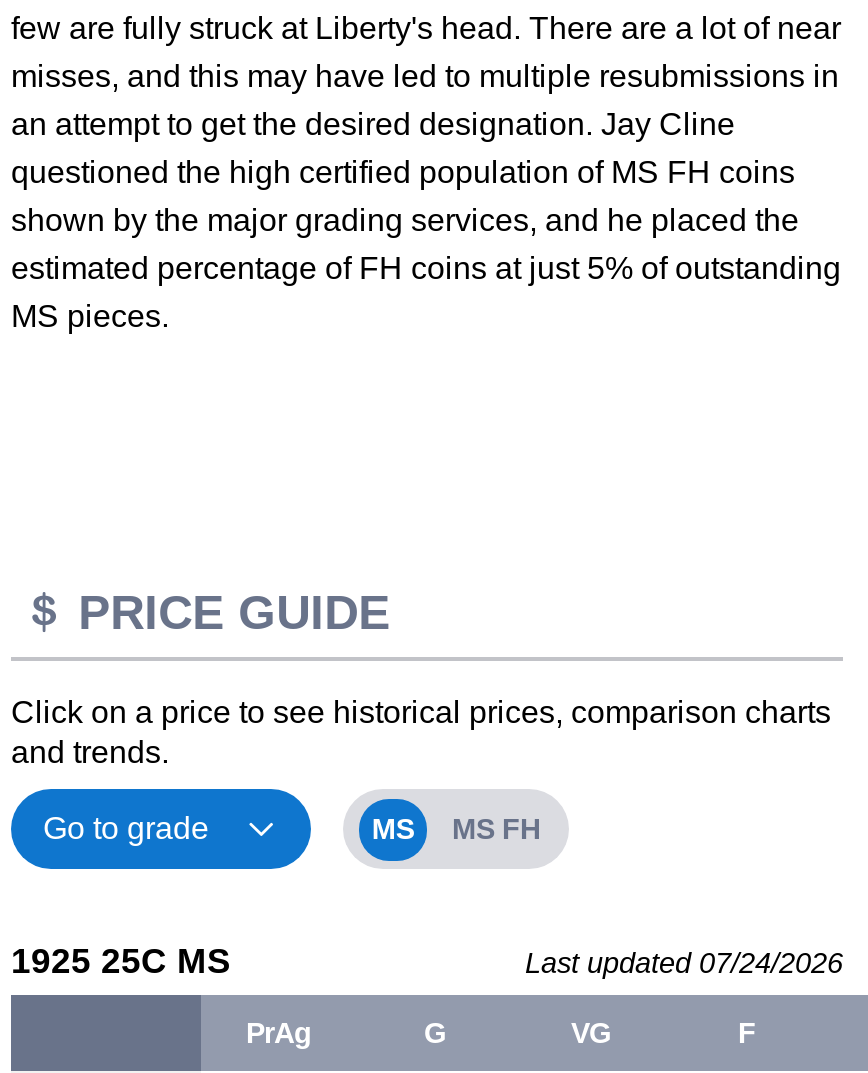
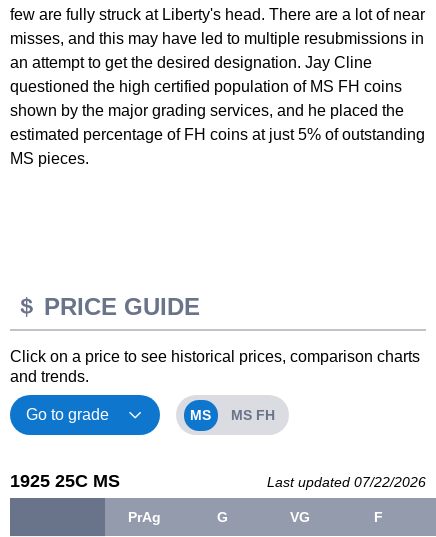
- Last updated 07/24/2026
+ Last updated 07/22/2026
